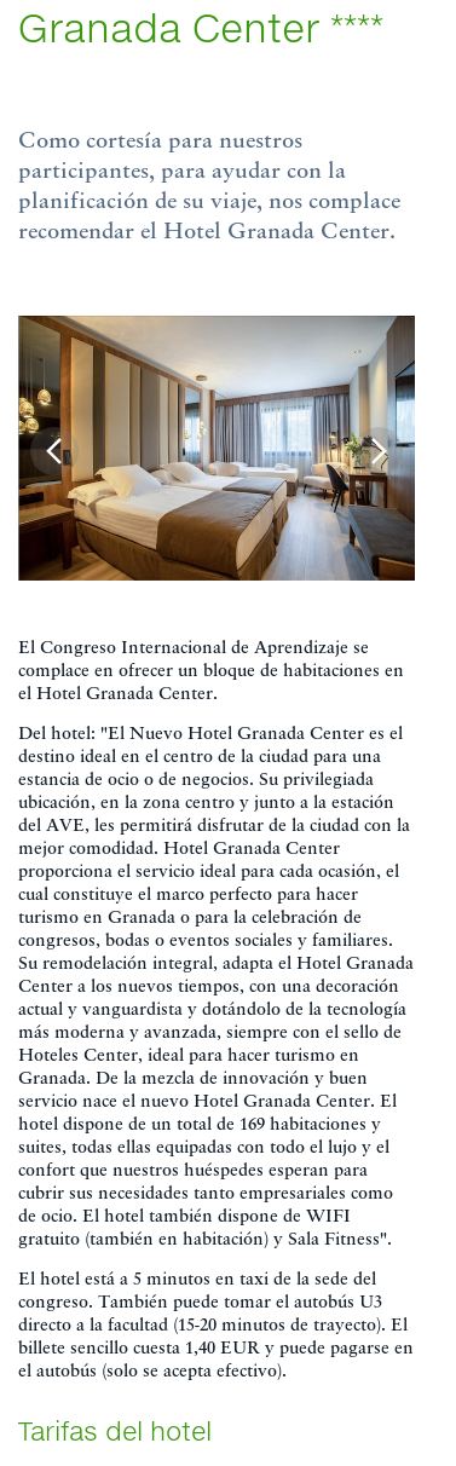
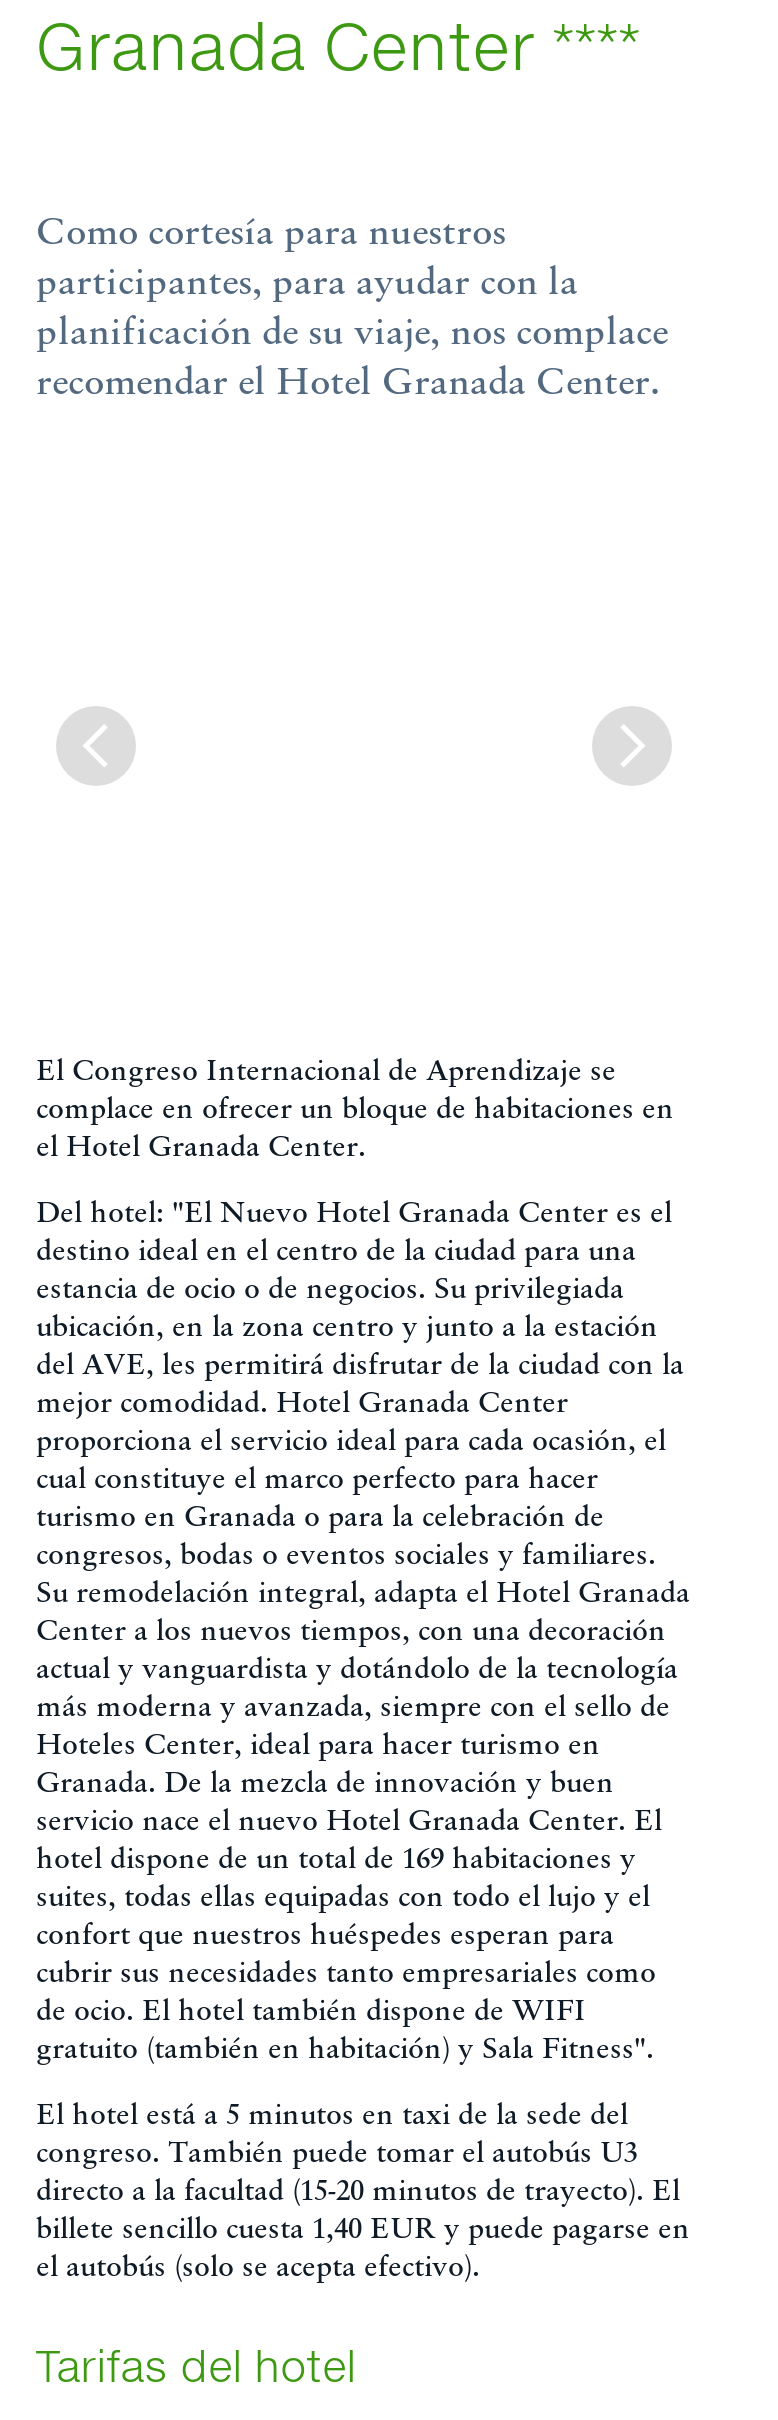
- [image]
